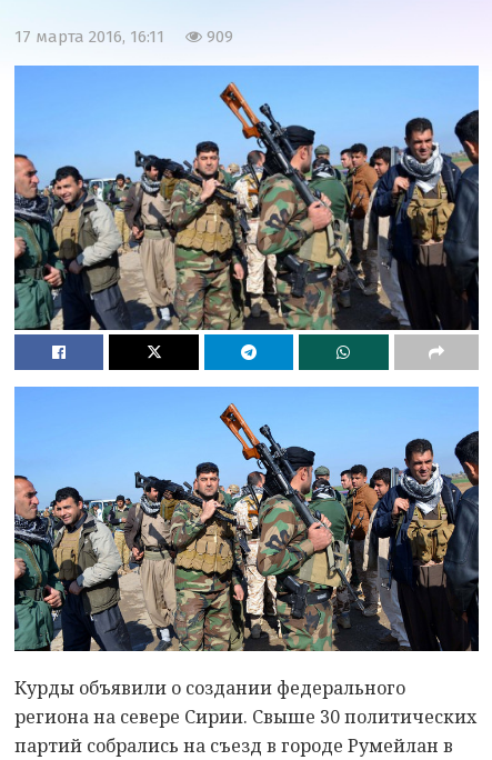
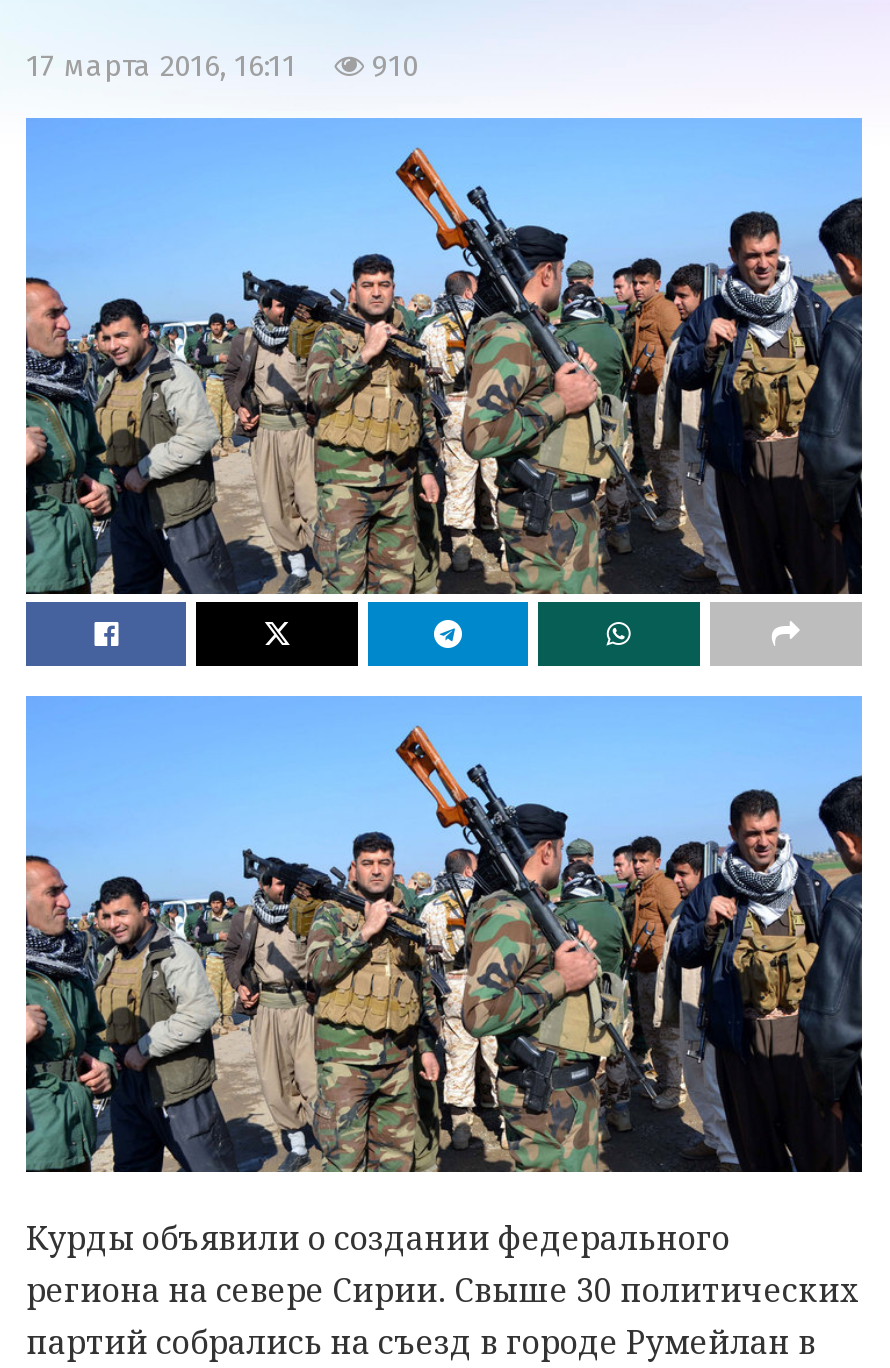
- 17 марта 2016, 16:11 909
+ 17 марта 2016, 16:11 910
